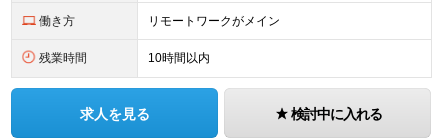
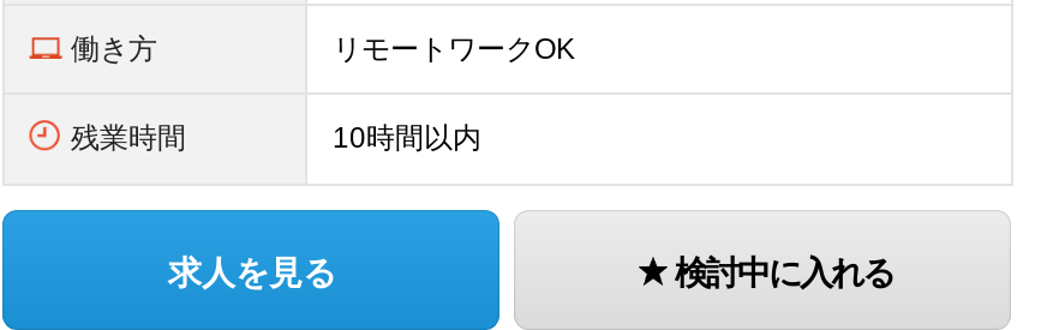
- リモートワークがメイン
+ リモートワークOK
